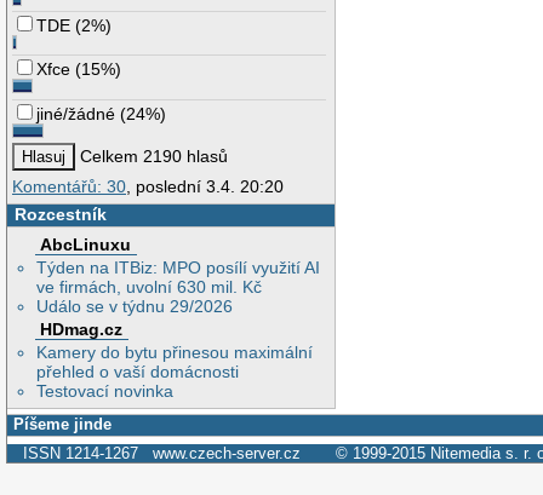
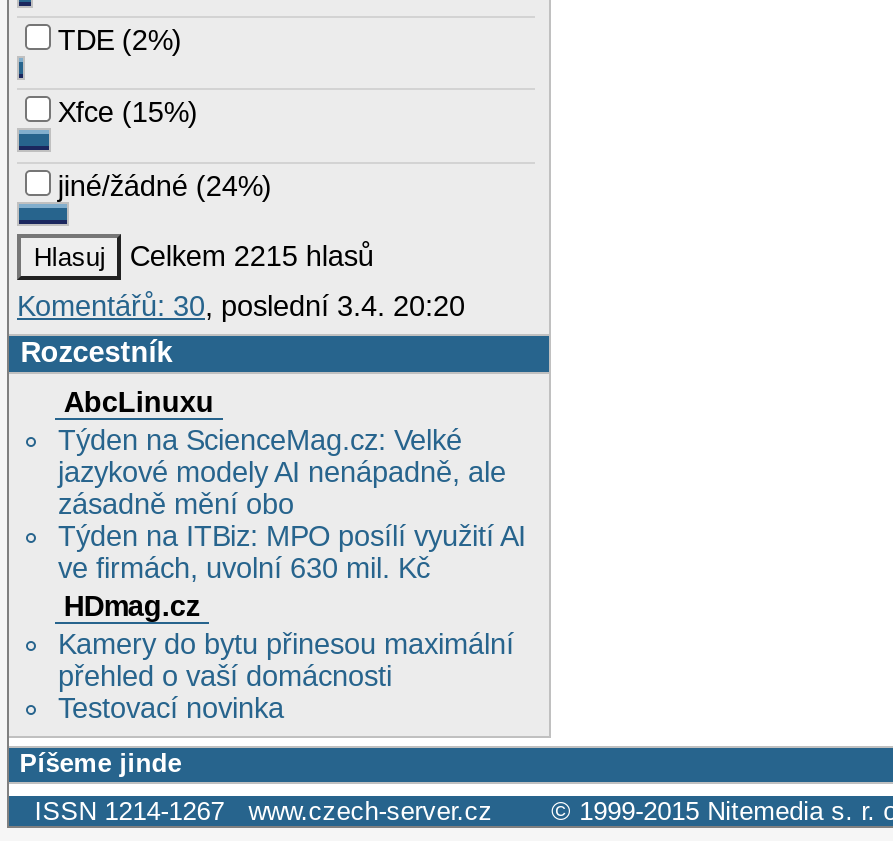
- Celkem 2190 hlasů
+ Celkem 2215 hlasů

+ Týden na ScienceMag.cz: Velké
+ jazykové modely AI nenápadně, ale
+ zásadně mění obo

moved down: Týden na ITBiz: MPO posílí využití AI | ve firmách, uvolní 630 mil. Kč

- Událo se v týdnu 29/2026
